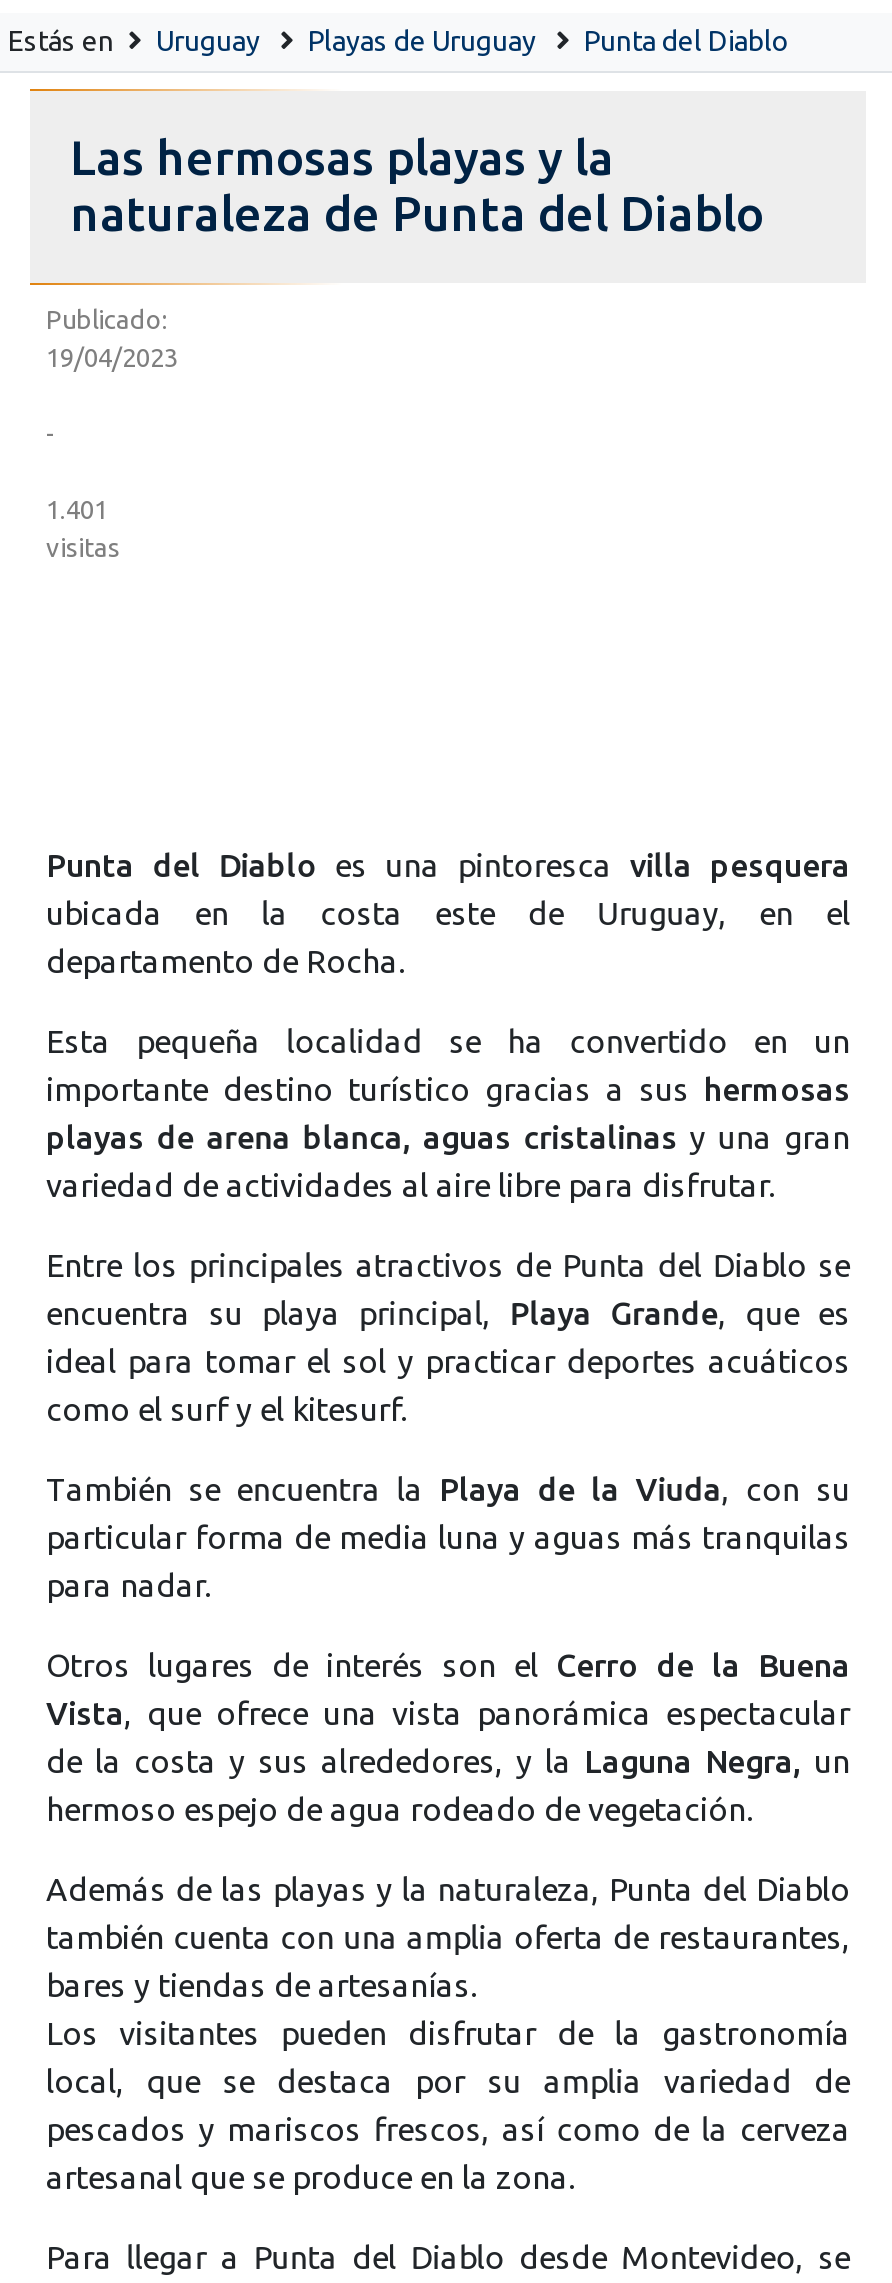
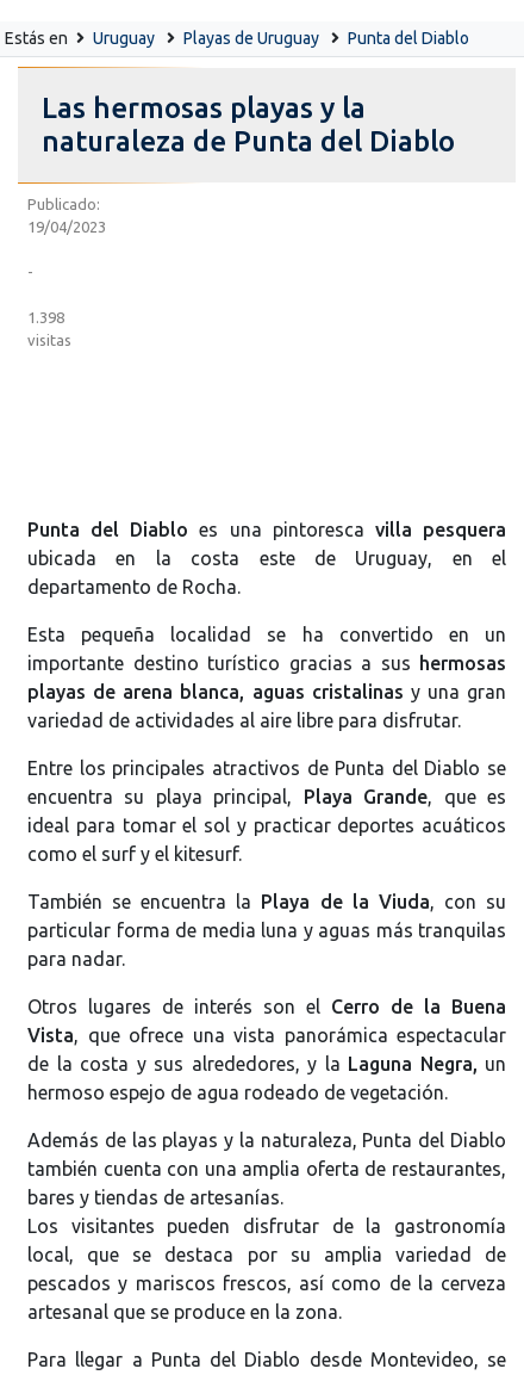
- 1.401
+ 1.398
